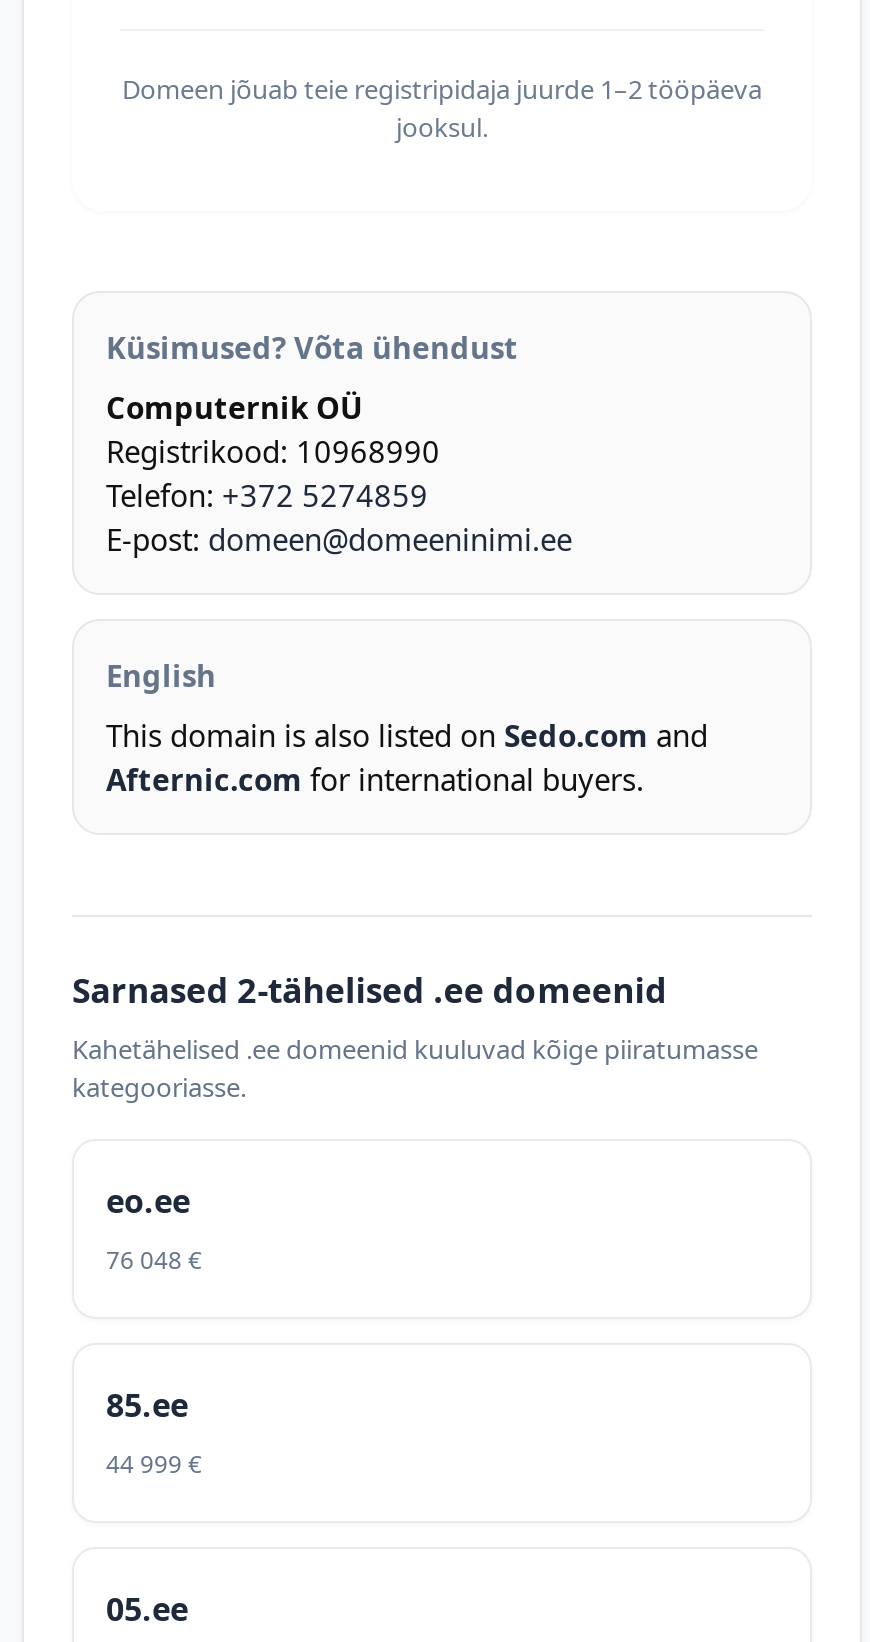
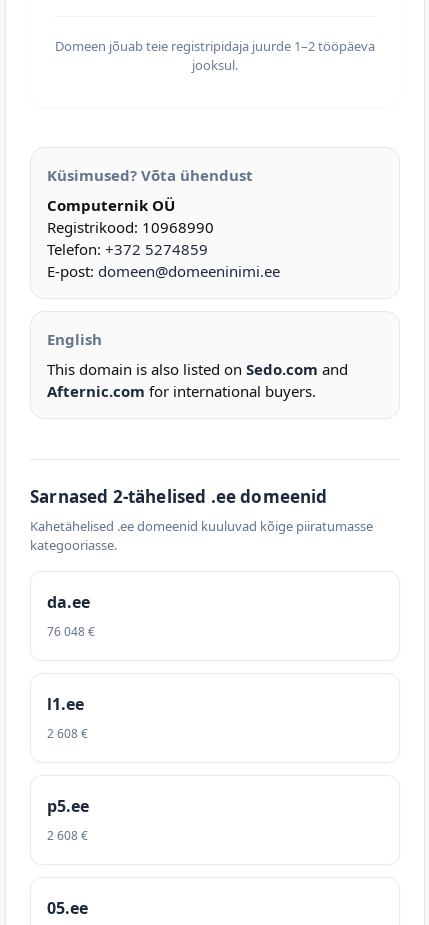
- eo.ee
+ da.ee

- 85.ee
- 44 999 €
+ l1.ee
+ 2 608 €
+ p5.ee
+ 2 608 €
